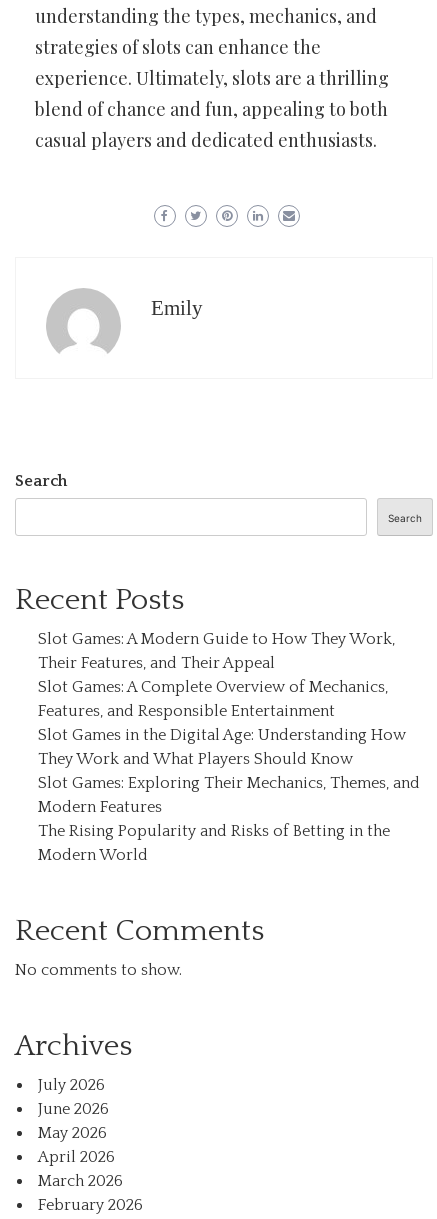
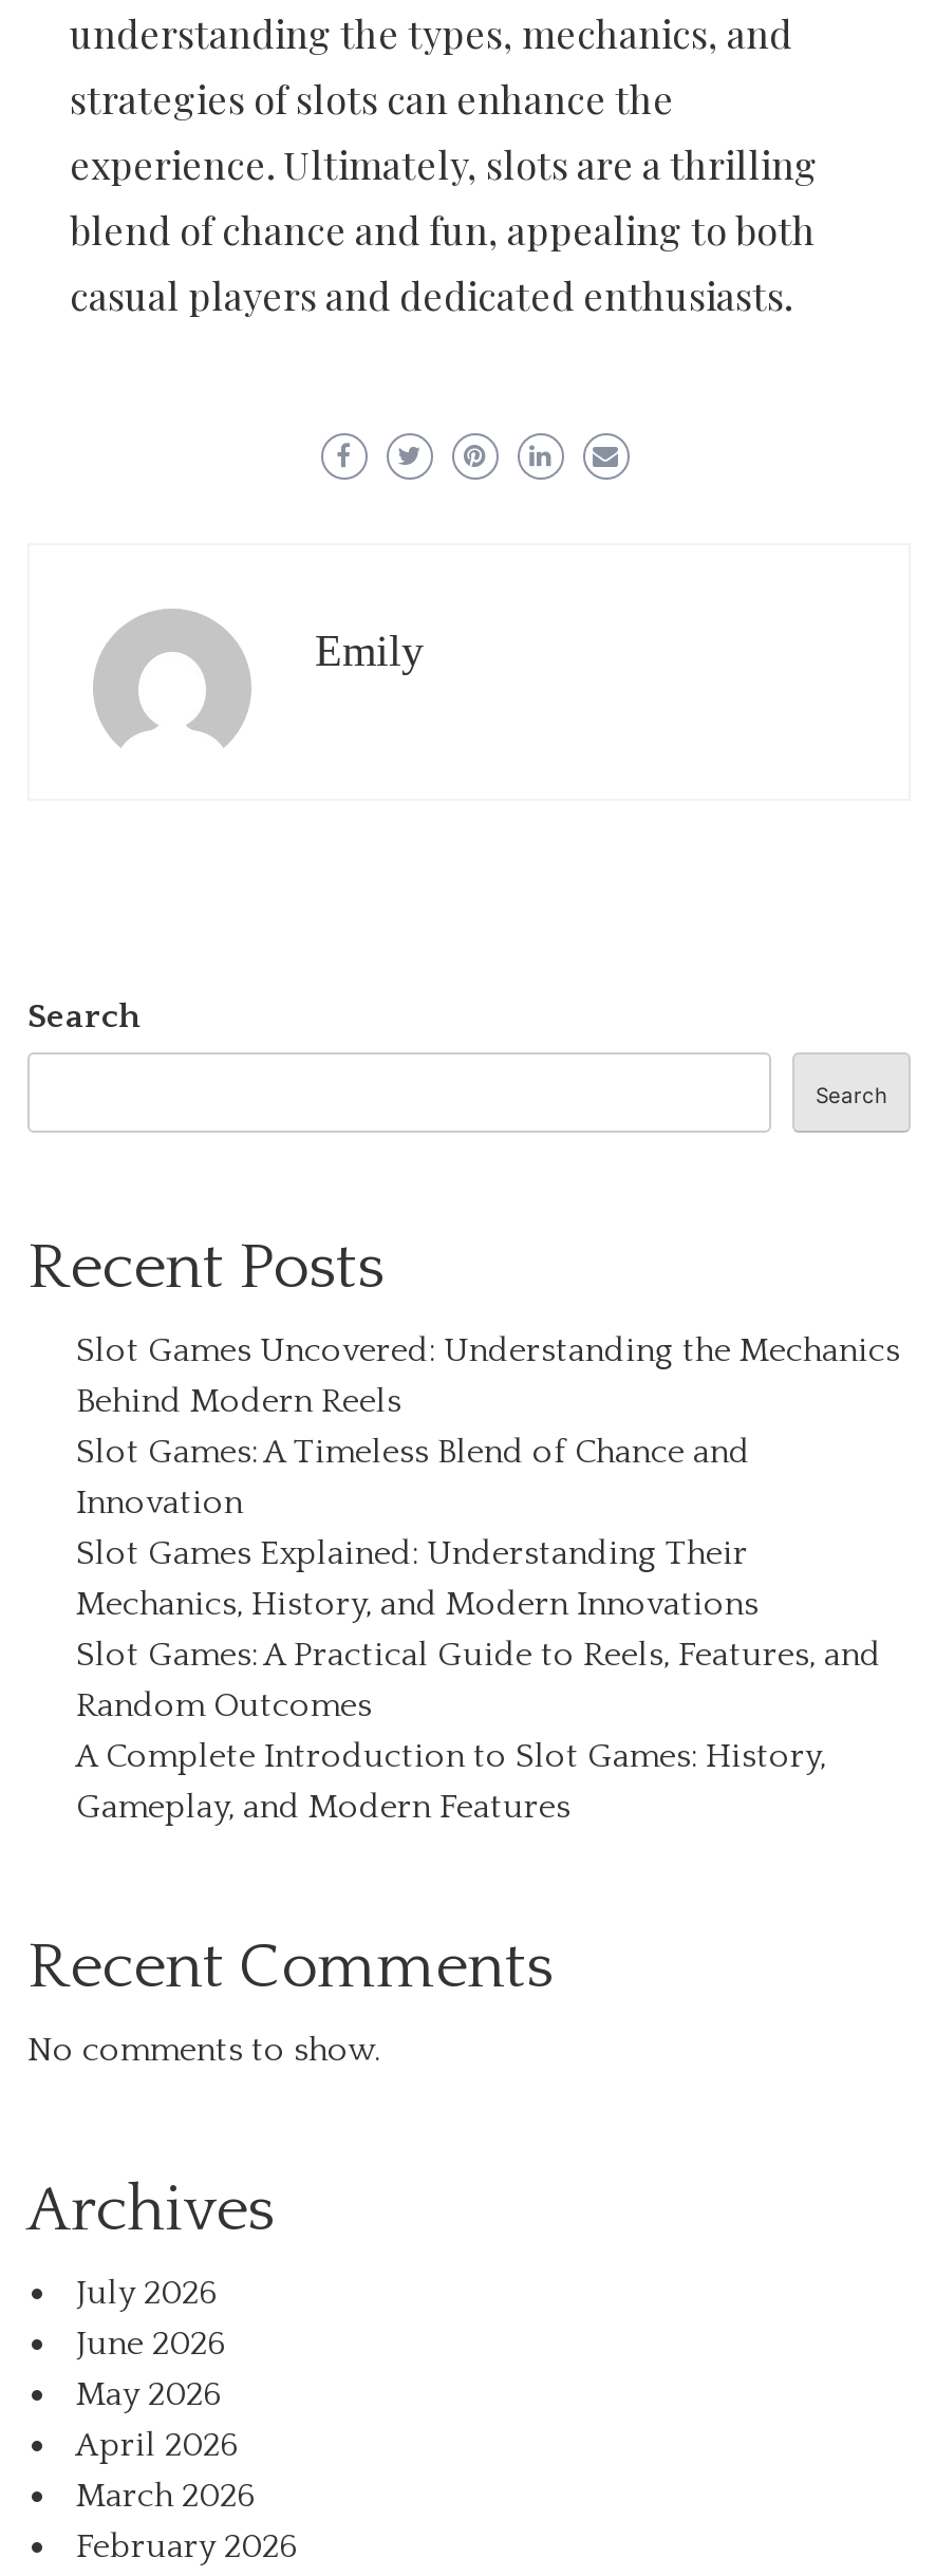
- Slot Games: A Modern Guide to How They Work,
- Their Features, and Their Appeal
- Slot Games: A Complete Overview of Mechanics,
- Features, and Responsible Entertainment
- Slot Games in the Digital Age: Understanding How
- They Work and What Players Should Know
- Slot Games: Exploring Their Mechanics, Themes, and
- Modern Features
- The Rising Popularity and Risks of Betting in the
- Modern World
+ Slot Games Uncovered: Understanding the Mechanics
+ Behind Modern Reels
+ Slot Games: A Timeless Blend of Chance and
+ Innovation
+ Slot Games Explained: Understanding Their
+ Mechanics, History, and Modern Innovations
+ Slot Games: A Practical Guide to Reels, Features, and
+ Random Outcomes
+ A Complete Introduction to Slot Games: History,
+ Gameplay, and Modern Features
